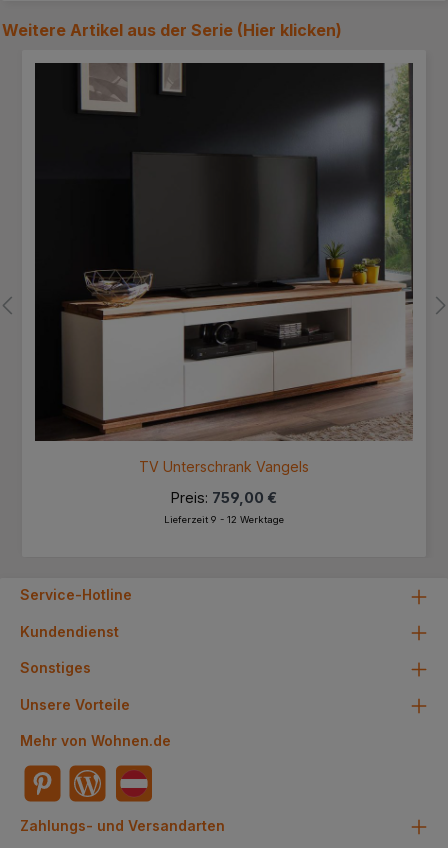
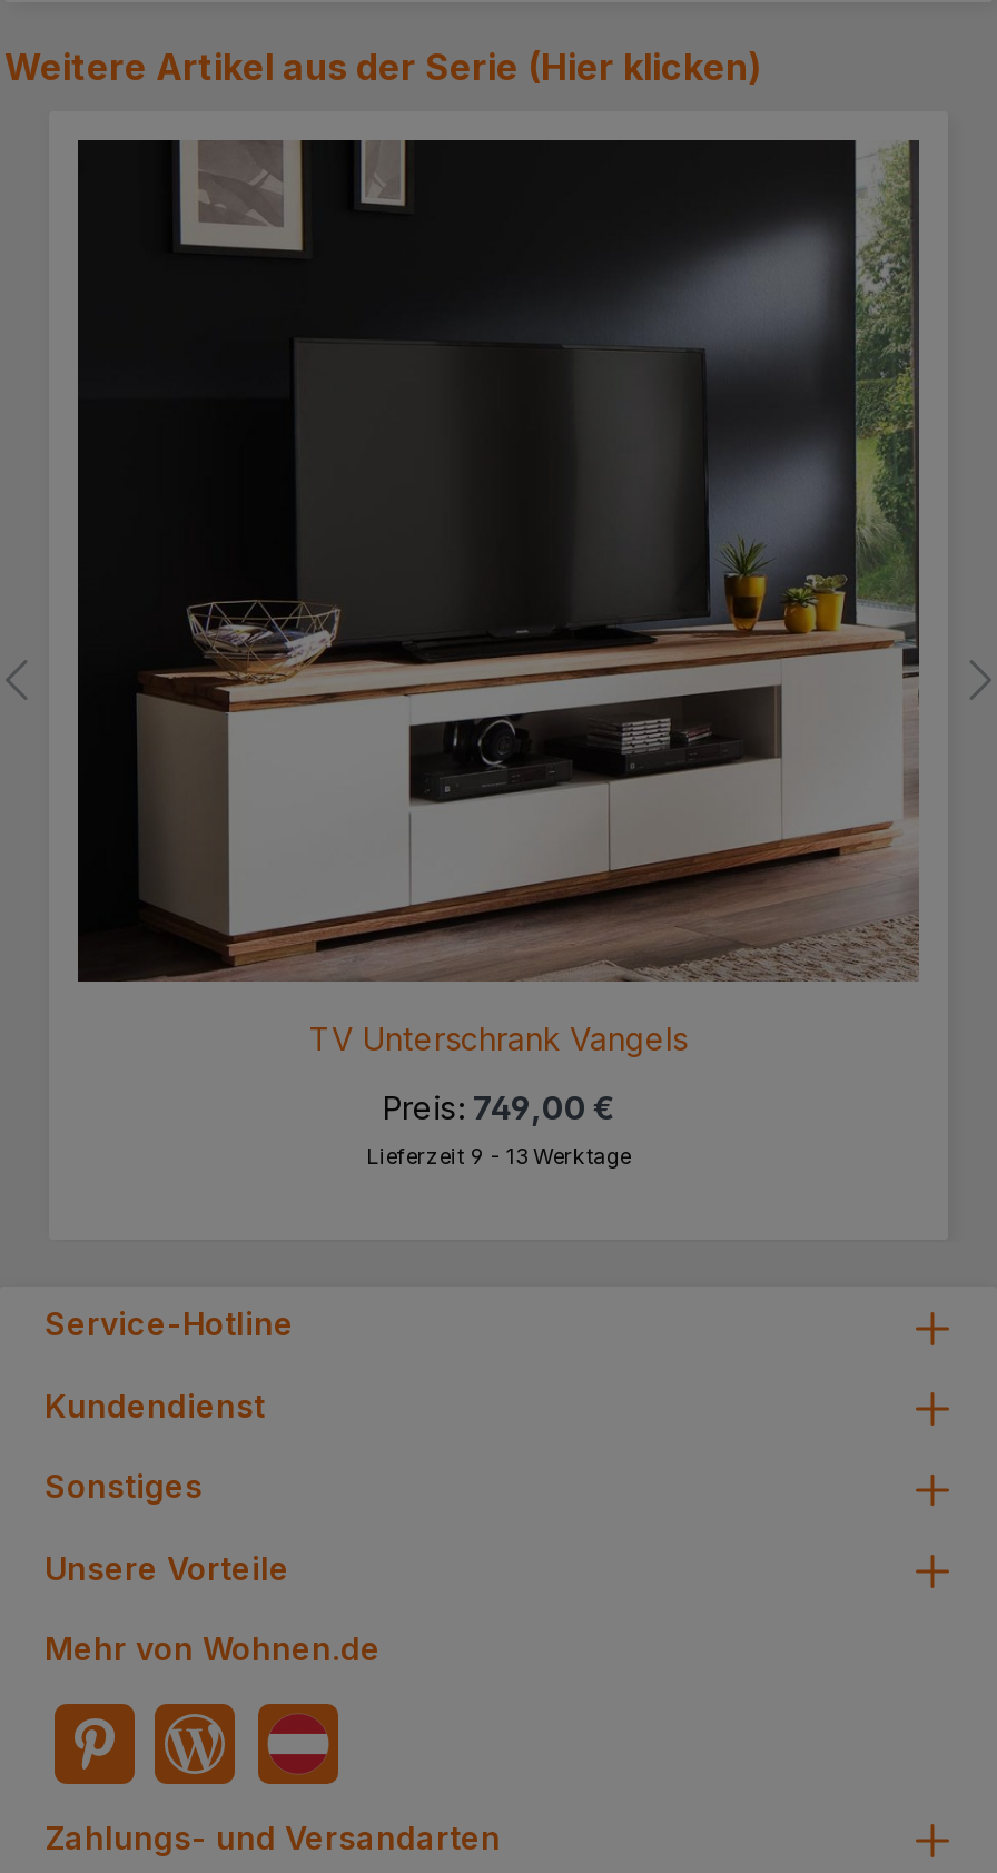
- Preis: 759,00 €
+ Preis: 749,00 €

- Lieferzeit 9 - 12 Werktage
+ Lieferzeit 9 - 13 Werktage
